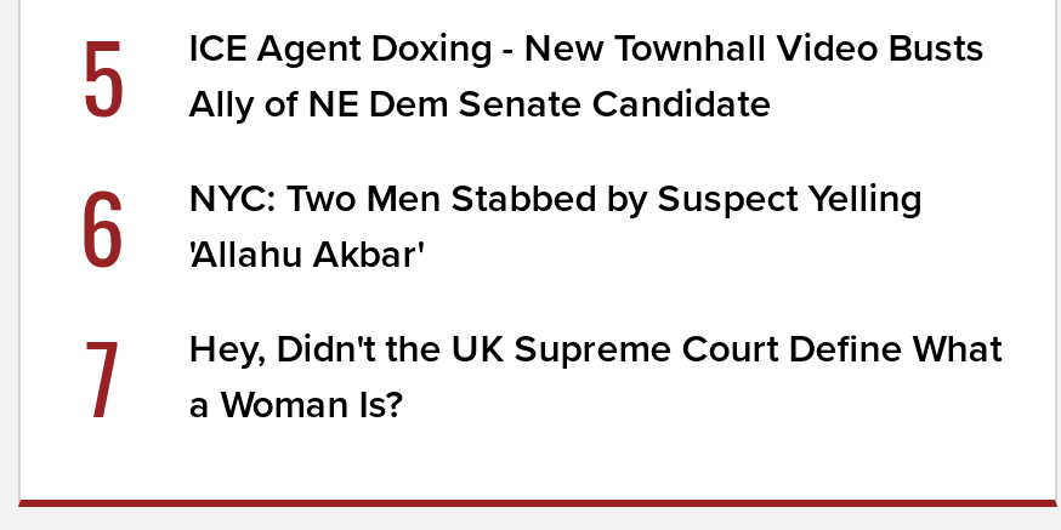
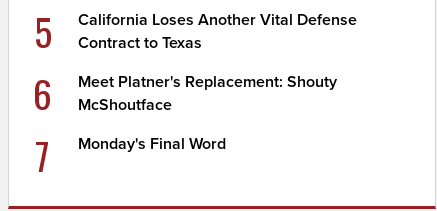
- ICE Agent Doxing - New Townhall Video Busts
- Ally of NE Dem Senate Candidate
+ California Loses Another Vital Defense
+ Contract to Texas

- NYC: Two Men Stabbed by Suspect Yelling
- 'Allahu Akbar'
+ Meet Platner's Replacement: Shouty
+ McShoutface

- Hey, Didn't the UK Supreme Court Define What
- a Woman Is?
+ Monday's Final Word
